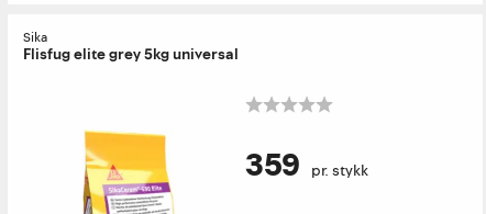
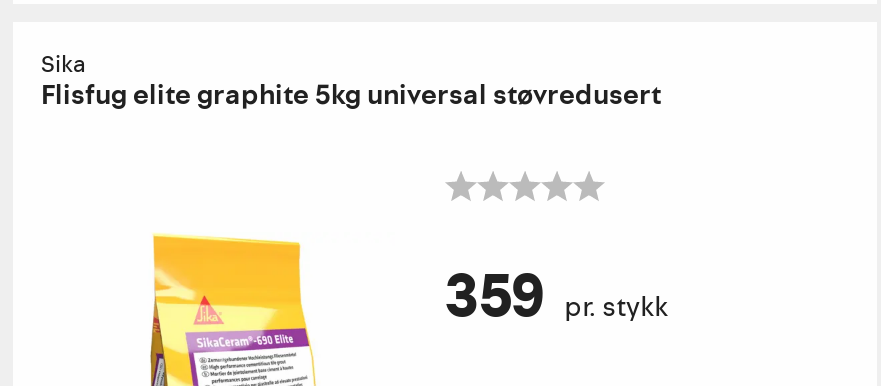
- Flisfug elite grey 5kg universal
+ Flisfug elite graphite 5kg universal støvredusert
